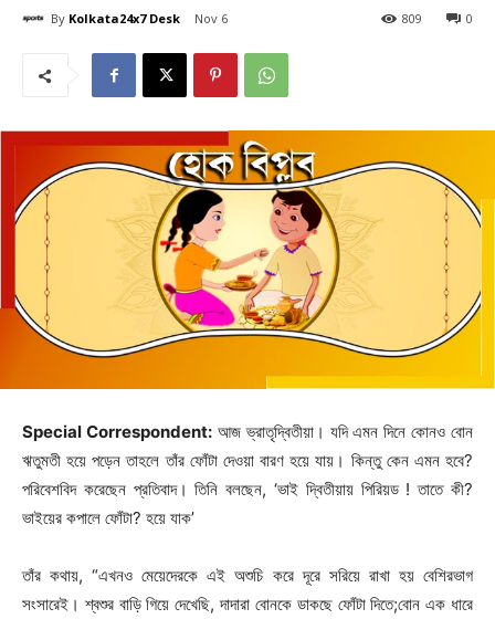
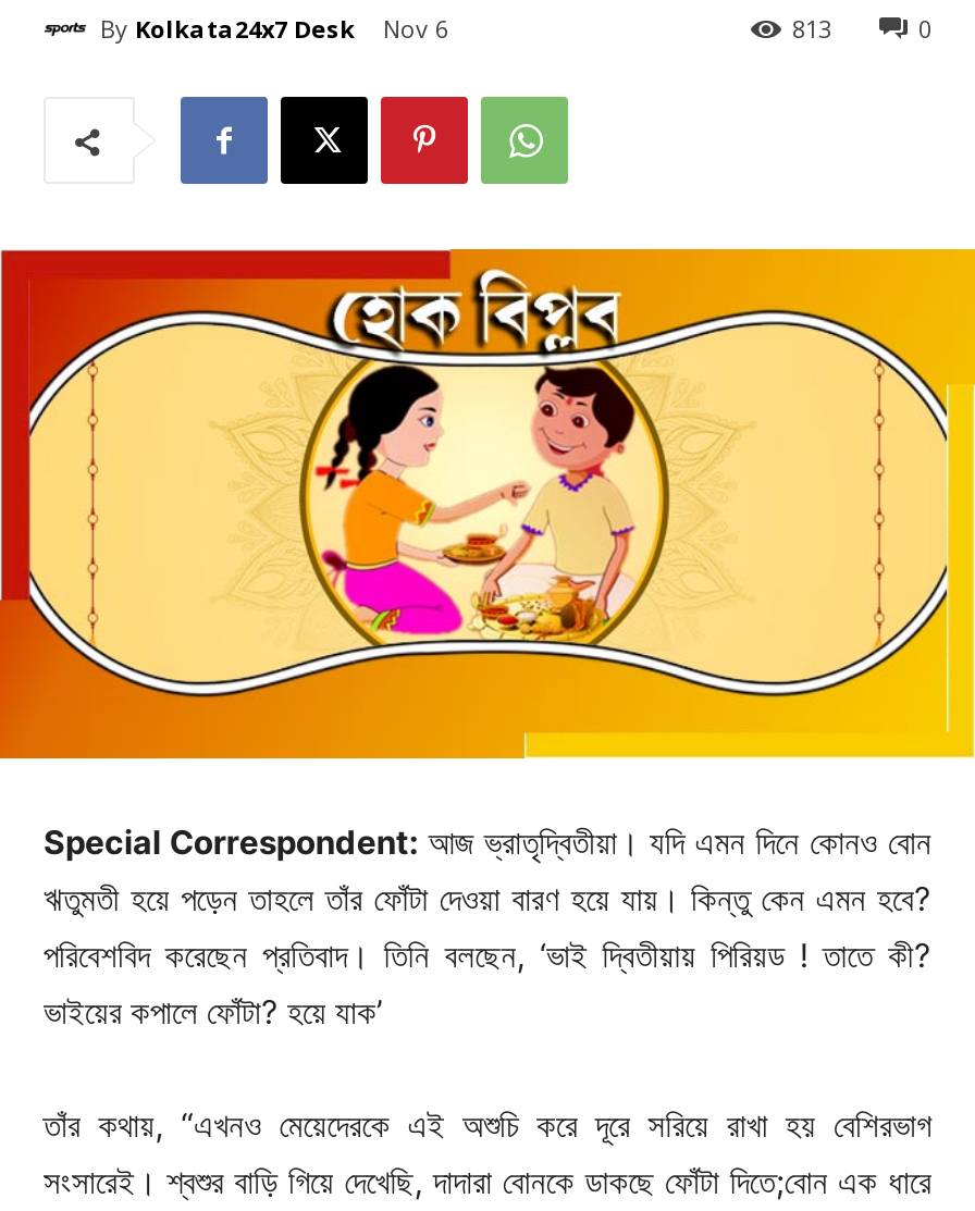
- 809
+ 813
